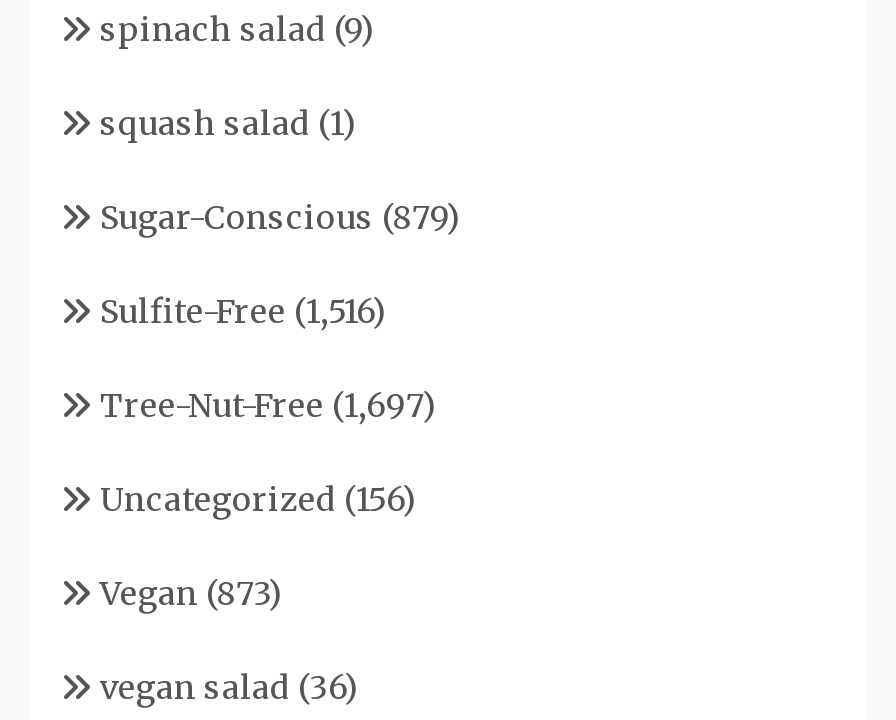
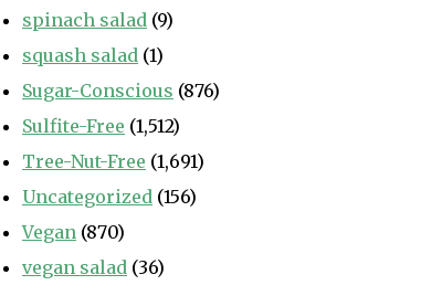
- Sugar-Conscious (879)
+ Sugar-Conscious (876)

- Sulfite-Free (1,516)
+ Sulfite-Free (1,512)

- Tree-Nut-Free (1,697)
+ Tree-Nut-Free (1,691)

- Vegan (873)
+ Vegan (870)
